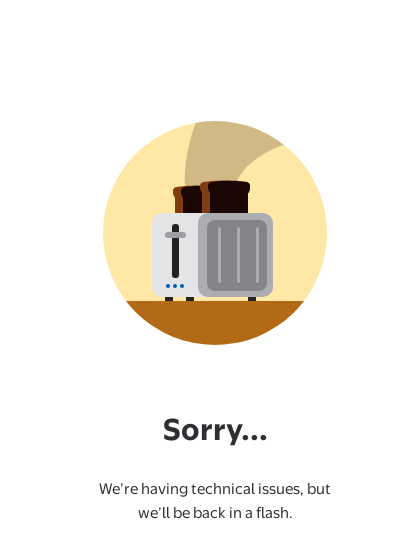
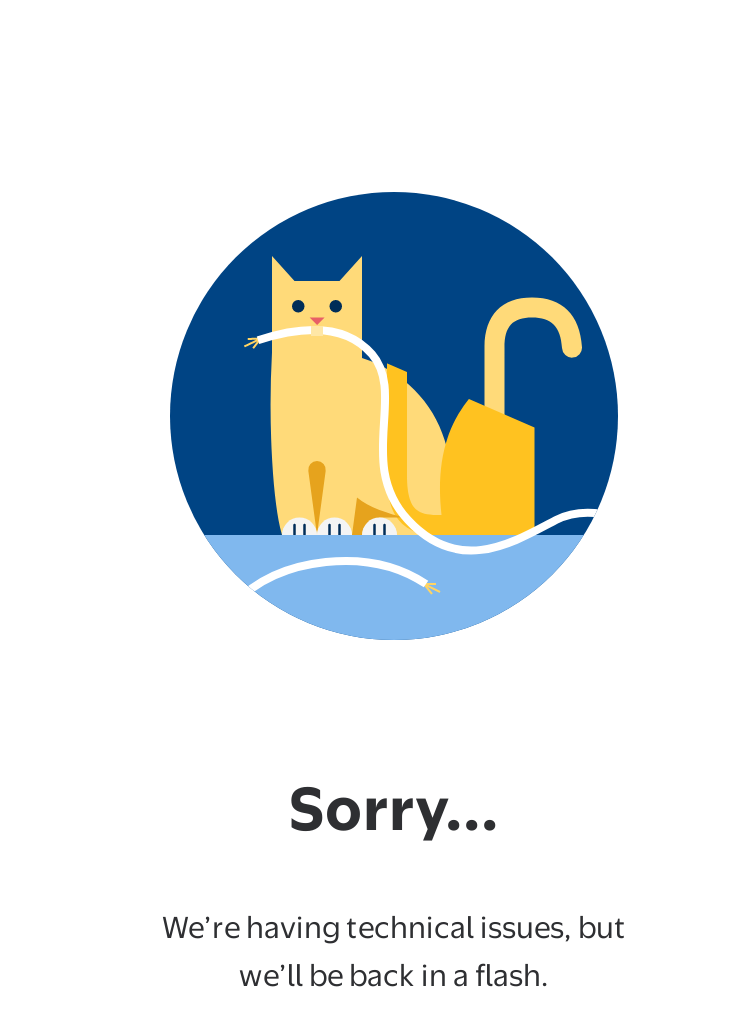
- [image]
+ [image]
